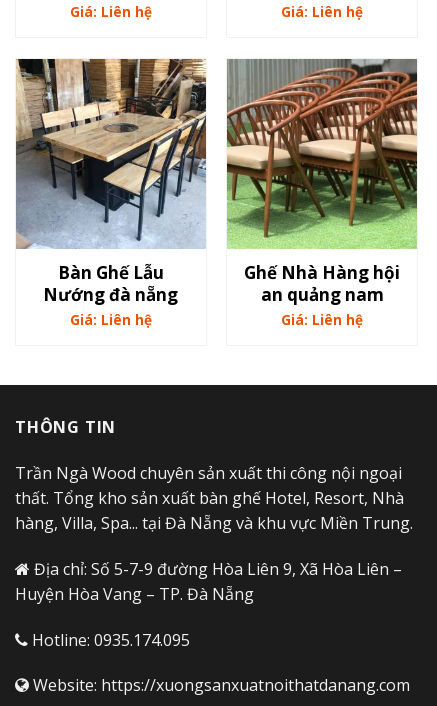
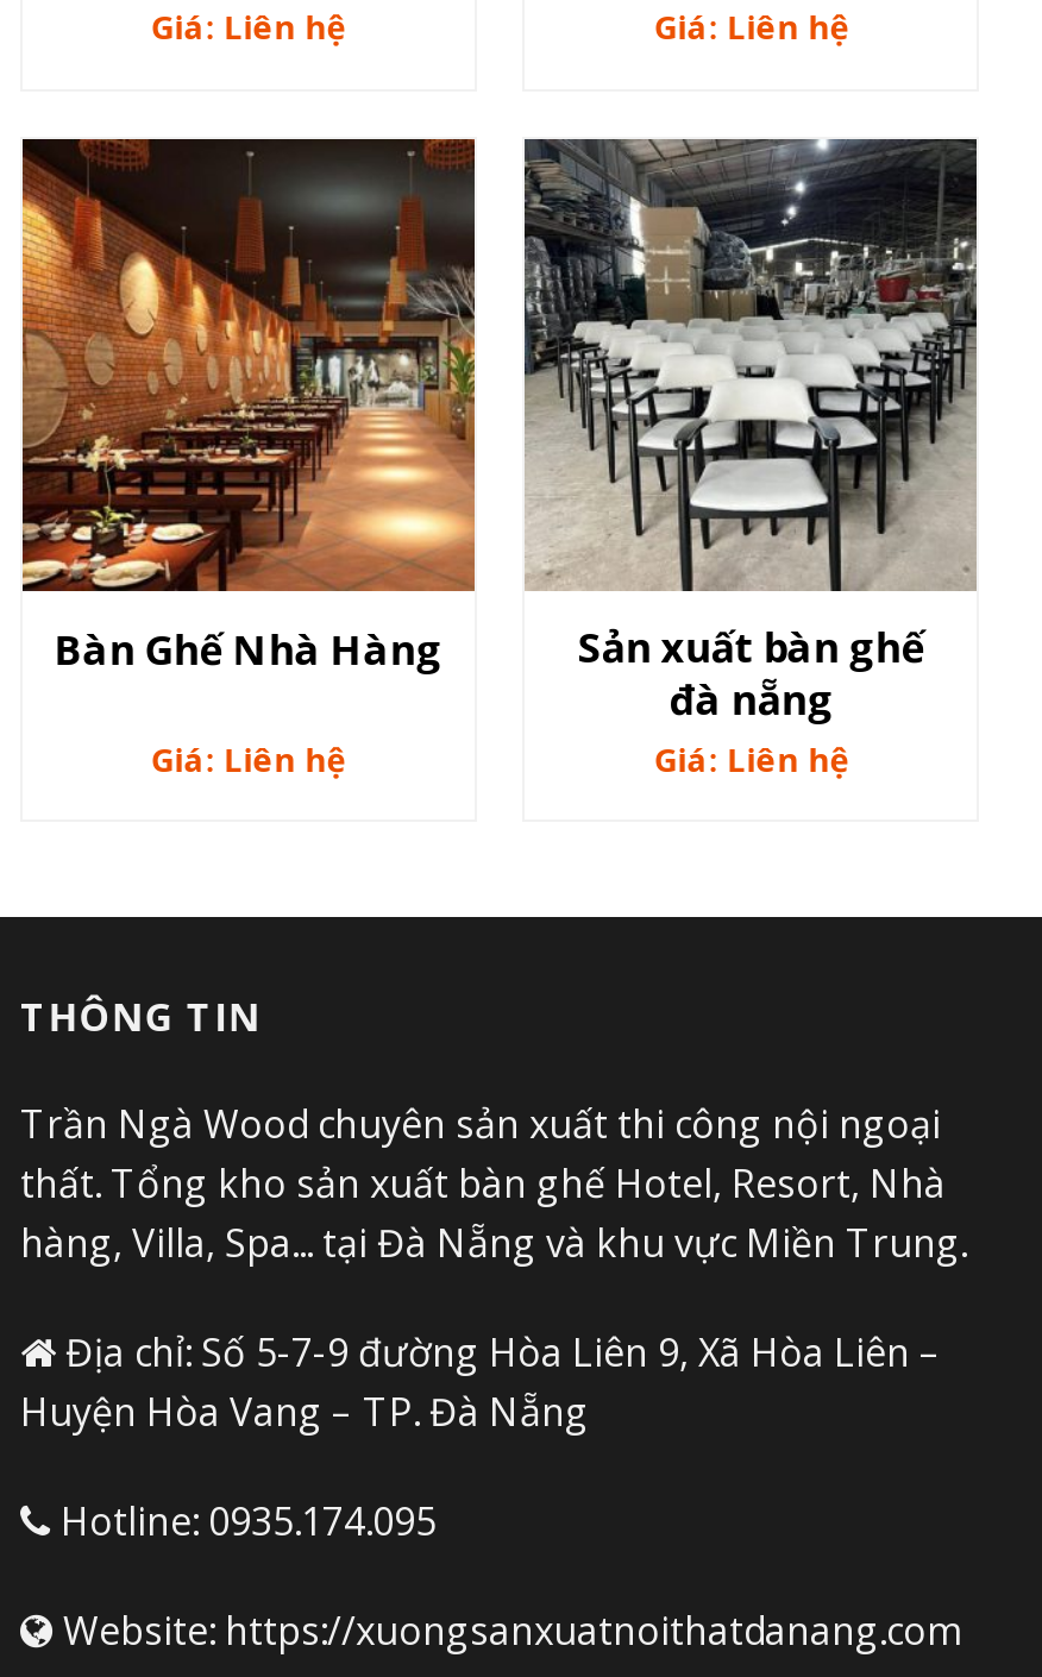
- [image]
- Bàn Ghế Lẫu
- Nướng đà nẵng
+ [image]
+ Bàn Ghế Nhà Hàng

- [image]
- Ghế Nhà Hàng hội
- an quảng nam
+ [image]
+ Sản xuất bàn ghế
+ đà nẵng
